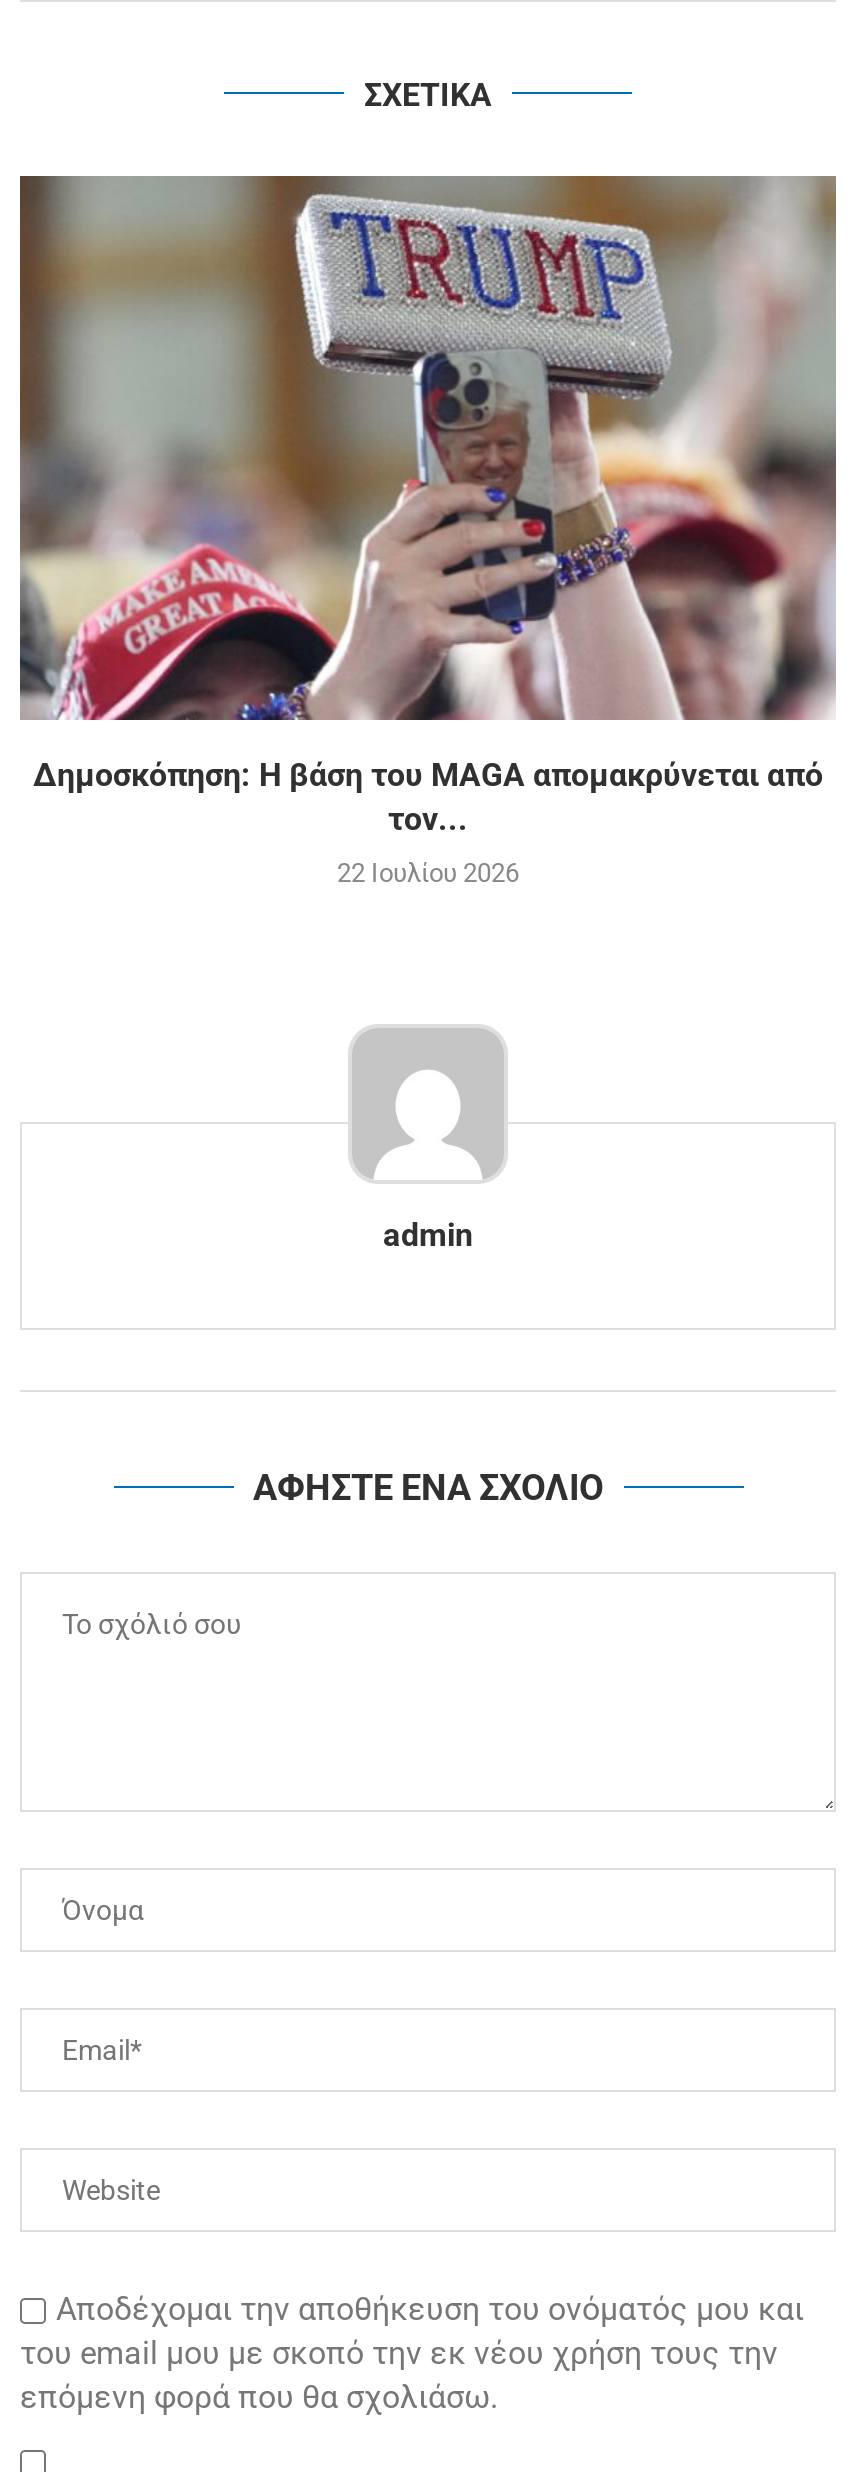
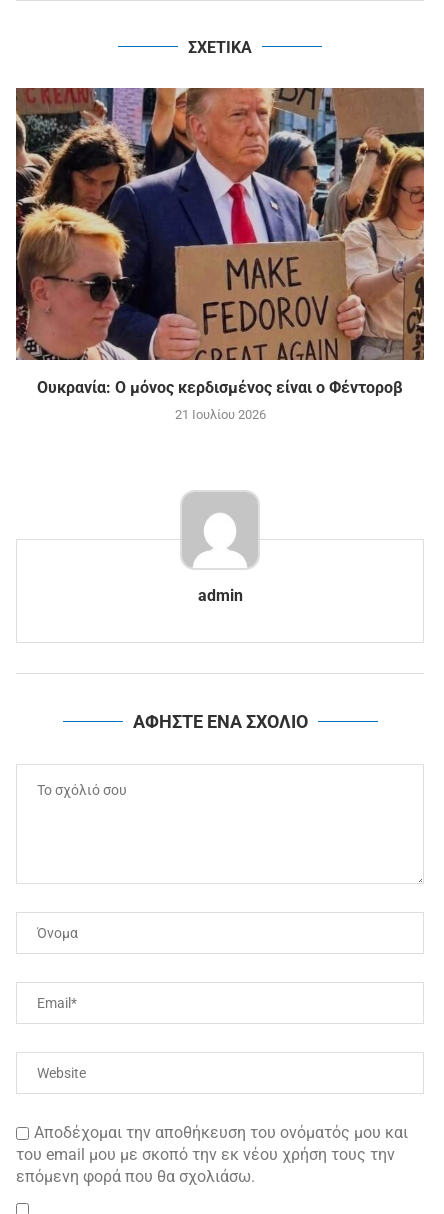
- [image]
- Δημοσκόπηση: Η βάση του MAGA απομακρύνεται από
- τον...
+ [image]
+ Ουκρανία: Ο μόνος κερδισμένος είναι ο Φέντοροβ

- 22 Ιουλίου 2026
+ 21 Ιουλίου 2026
